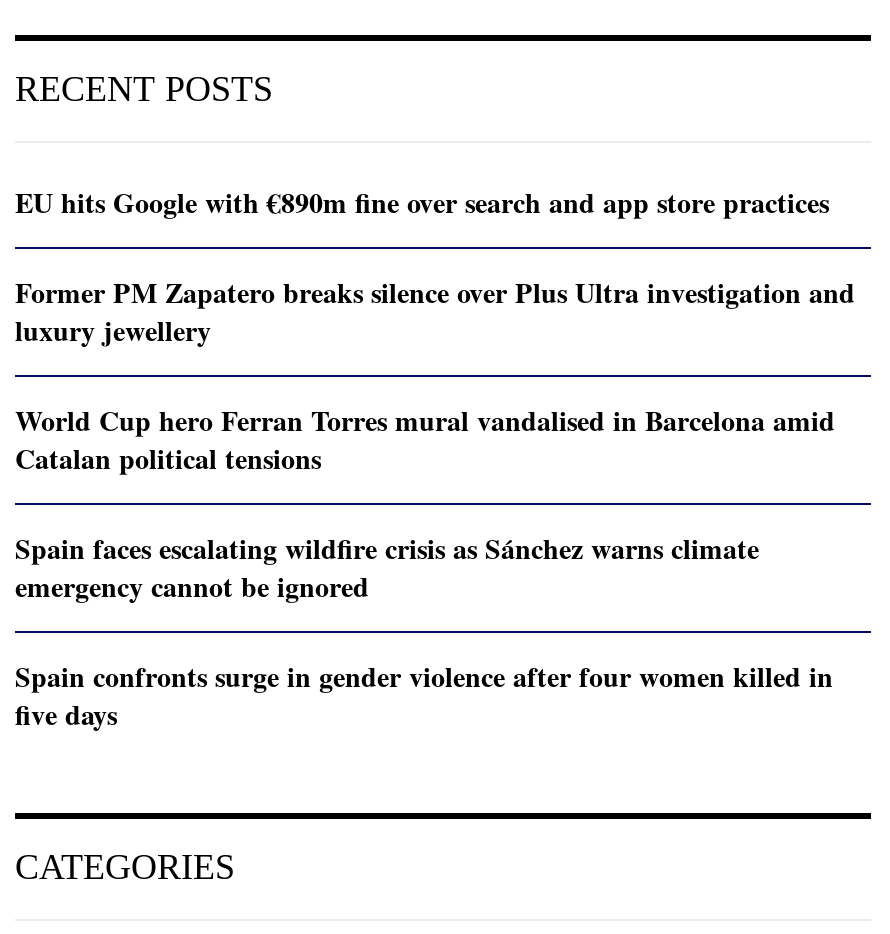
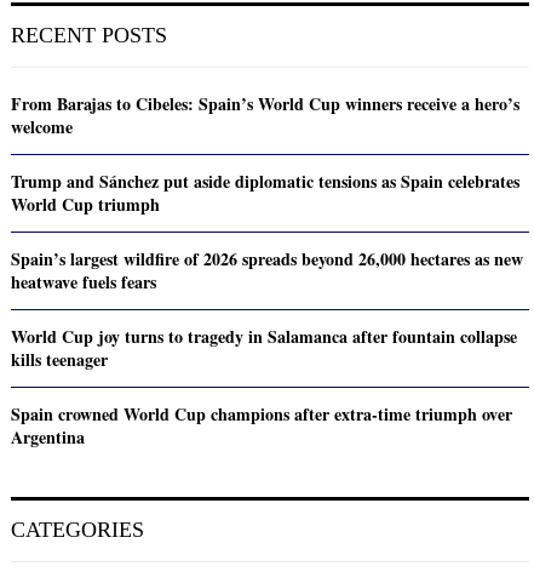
- EU hits Google with €890m fine over search and app store practices
+ From Barajas to Cibeles: Spain’s World Cup winners receive a hero’s
+ welcome

- Former PM Zapatero breaks silence over Plus Ultra investigation and
- luxury jewellery
+ Trump and Sánchez put aside diplomatic tensions as Spain celebrates
+ World Cup triumph

- World Cup hero Ferran Torres mural vandalised in Barcelona amid
- Catalan political tensions
+ Spain’s largest wildfire of 2026 spreads beyond 26,000 hectares as new
+ heatwave fuels fears

- Spain faces escalating wildfire crisis as Sánchez warns climate
- emergency cannot be ignored
+ World Cup joy turns to tragedy in Salamanca after fountain collapse
+ kills teenager

- Spain confronts surge in gender violence after four women killed in
- five days
+ Spain crowned World Cup champions after extra-time triumph over
+ Argentina
